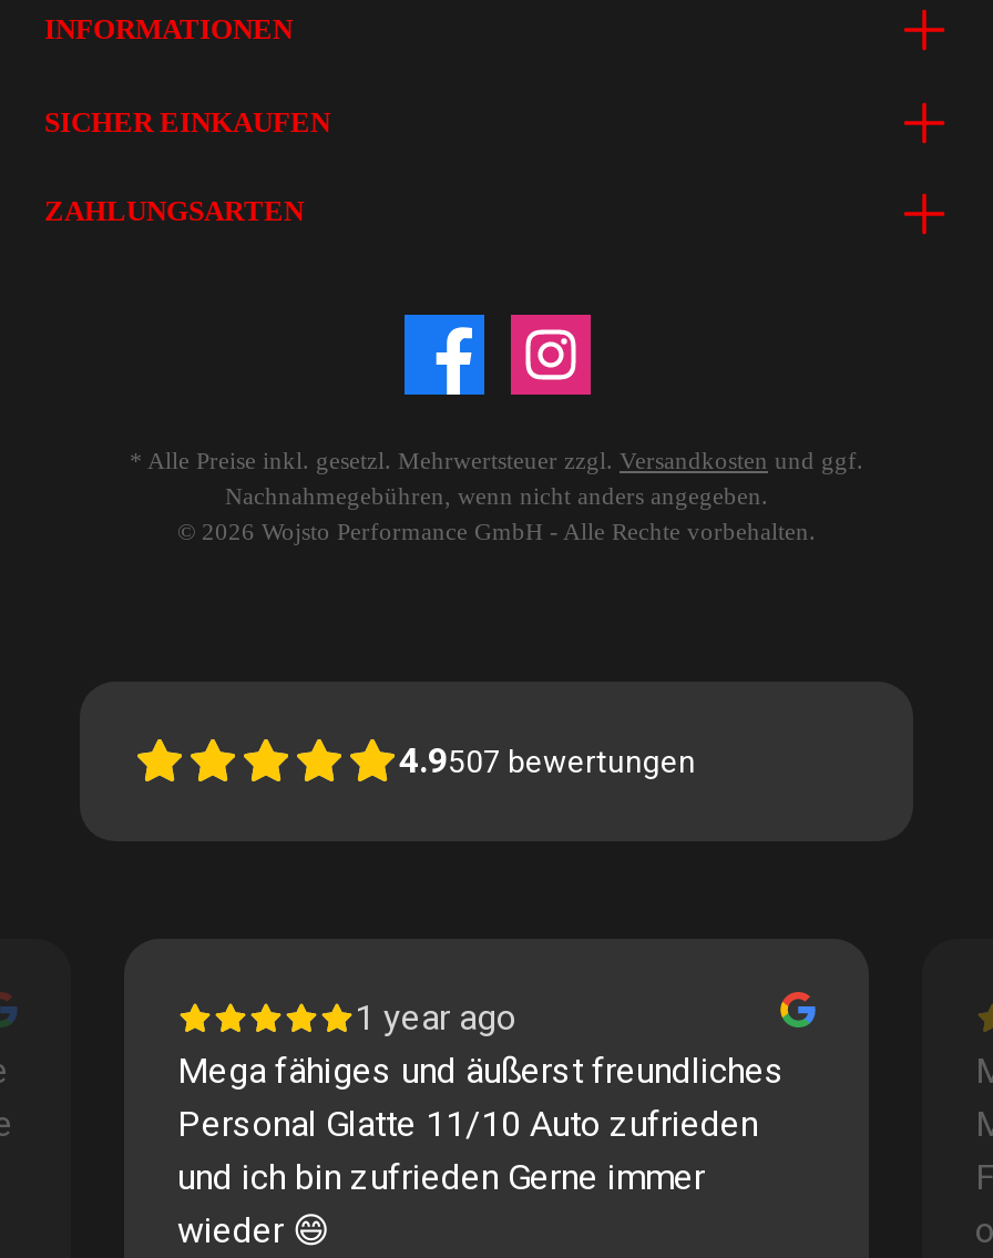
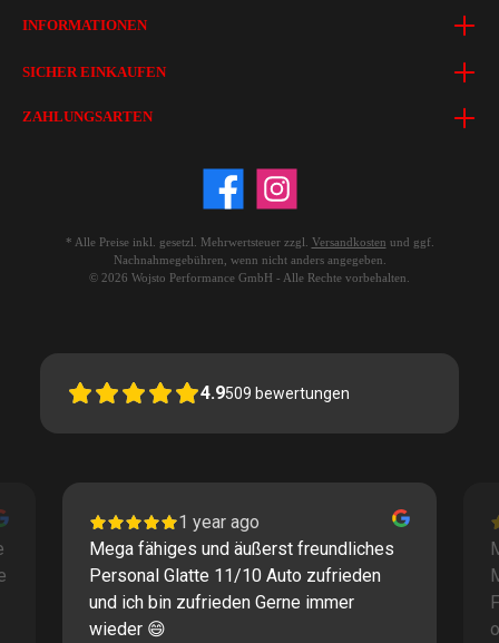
- 4.9507 bewertungen
+ 4.9509 bewertungen
